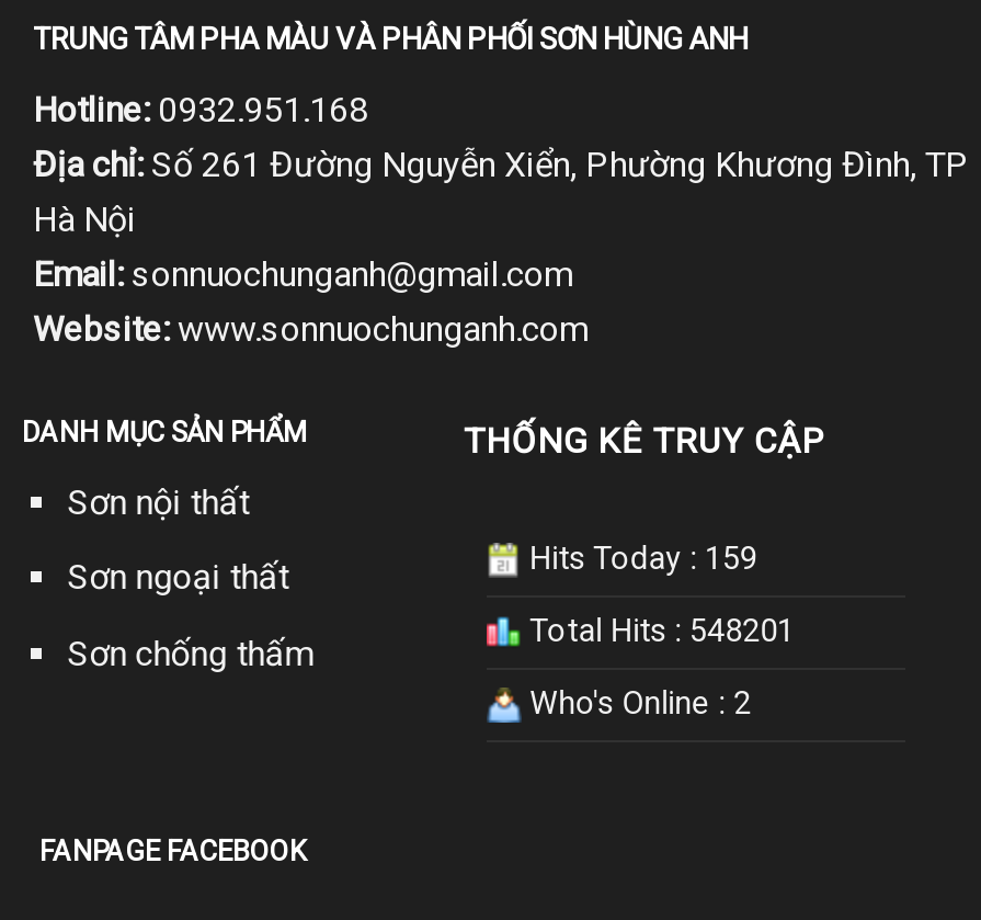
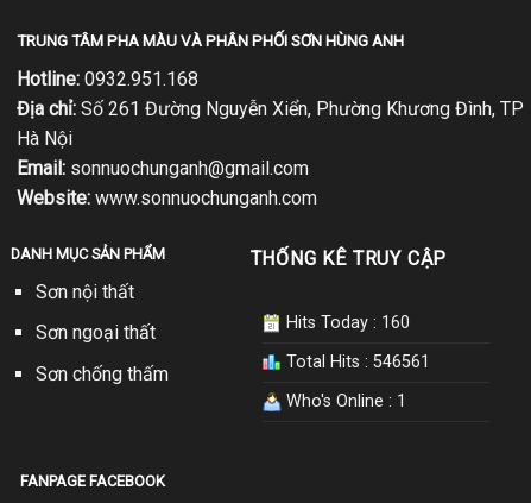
- Hits Today : 159
+ Hits Today : 160

- Total Hits : 548201
+ Total Hits : 546561

- Who's Online : 2
+ Who's Online : 1
